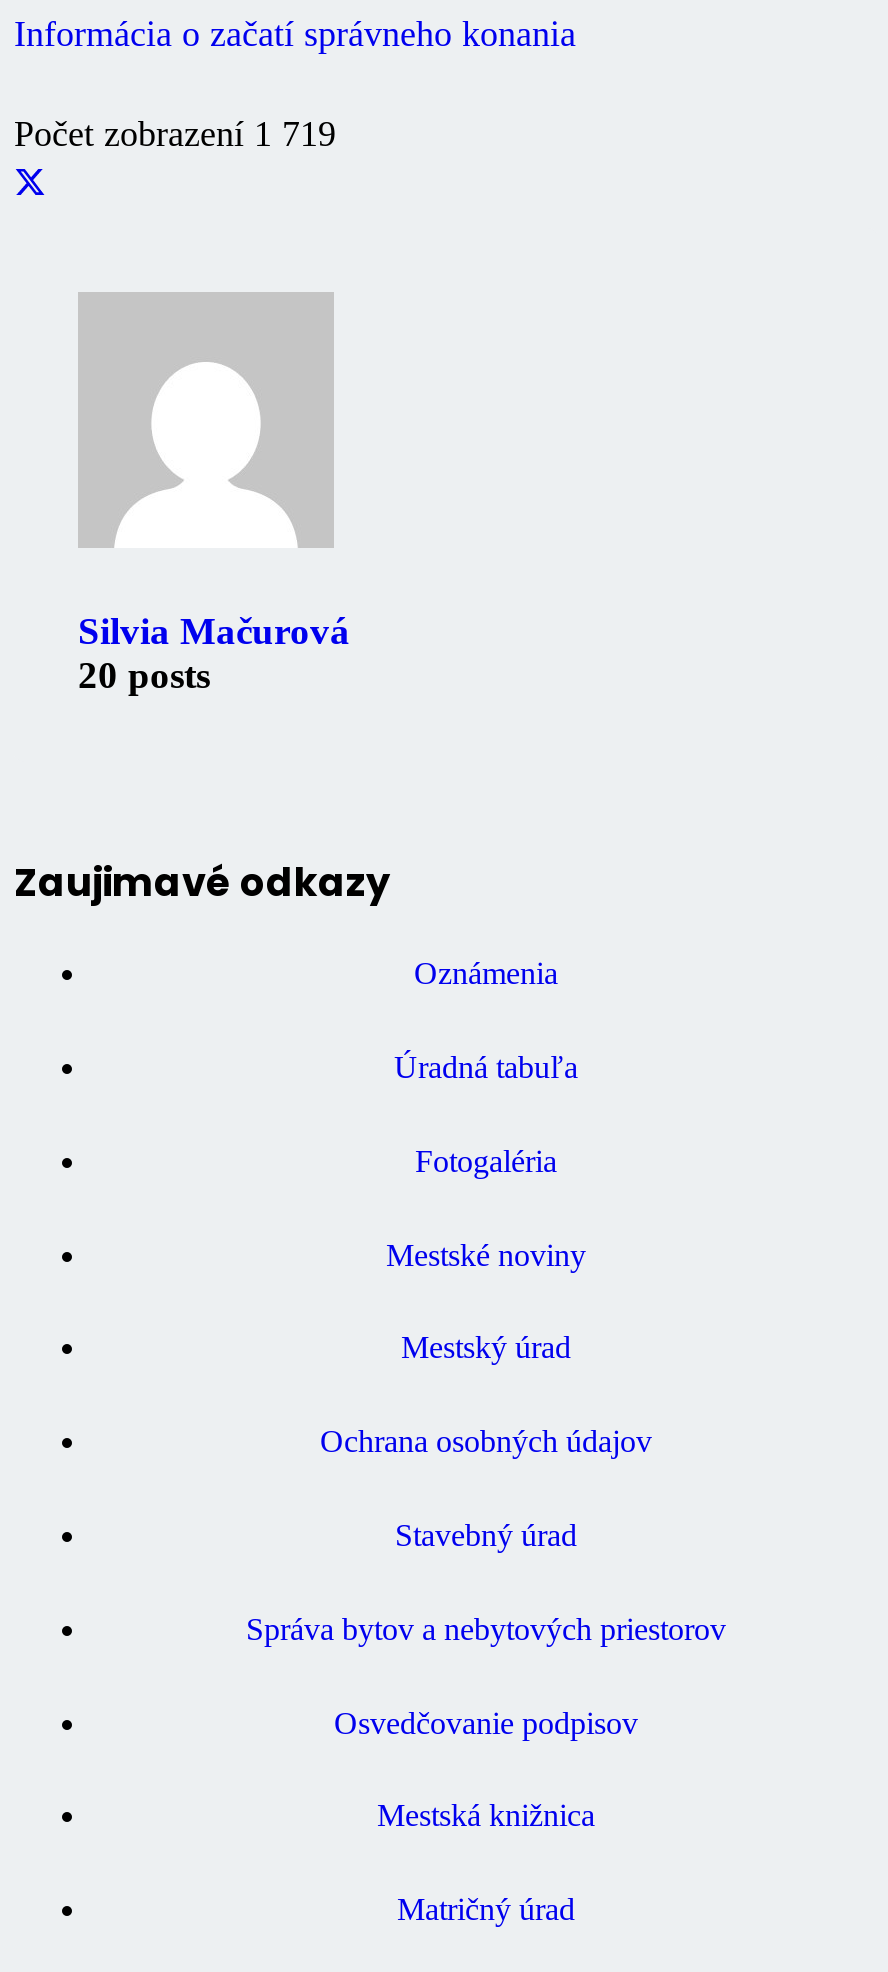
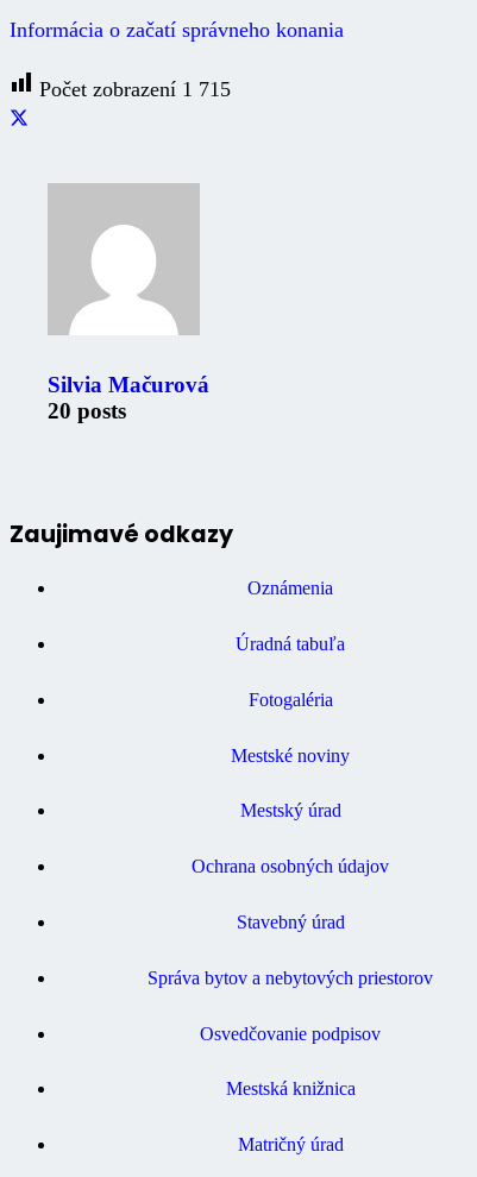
- Počet zobrazení 1 719
+ Počet zobrazení 1 715
